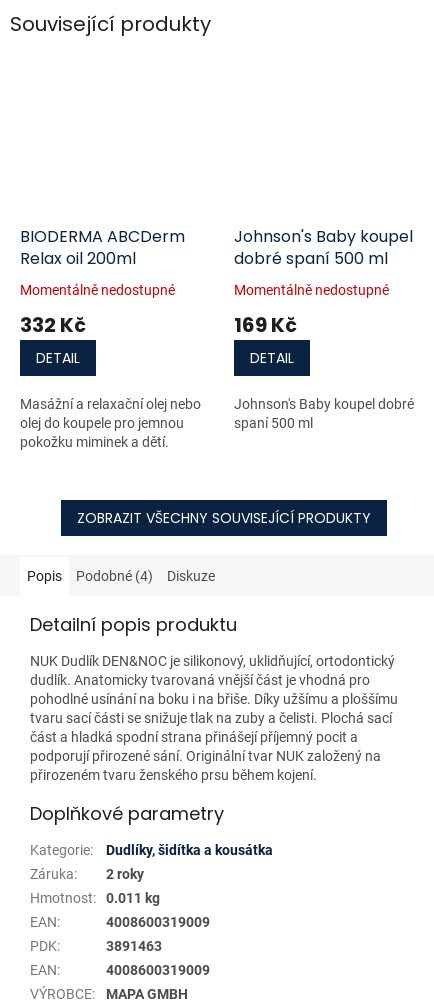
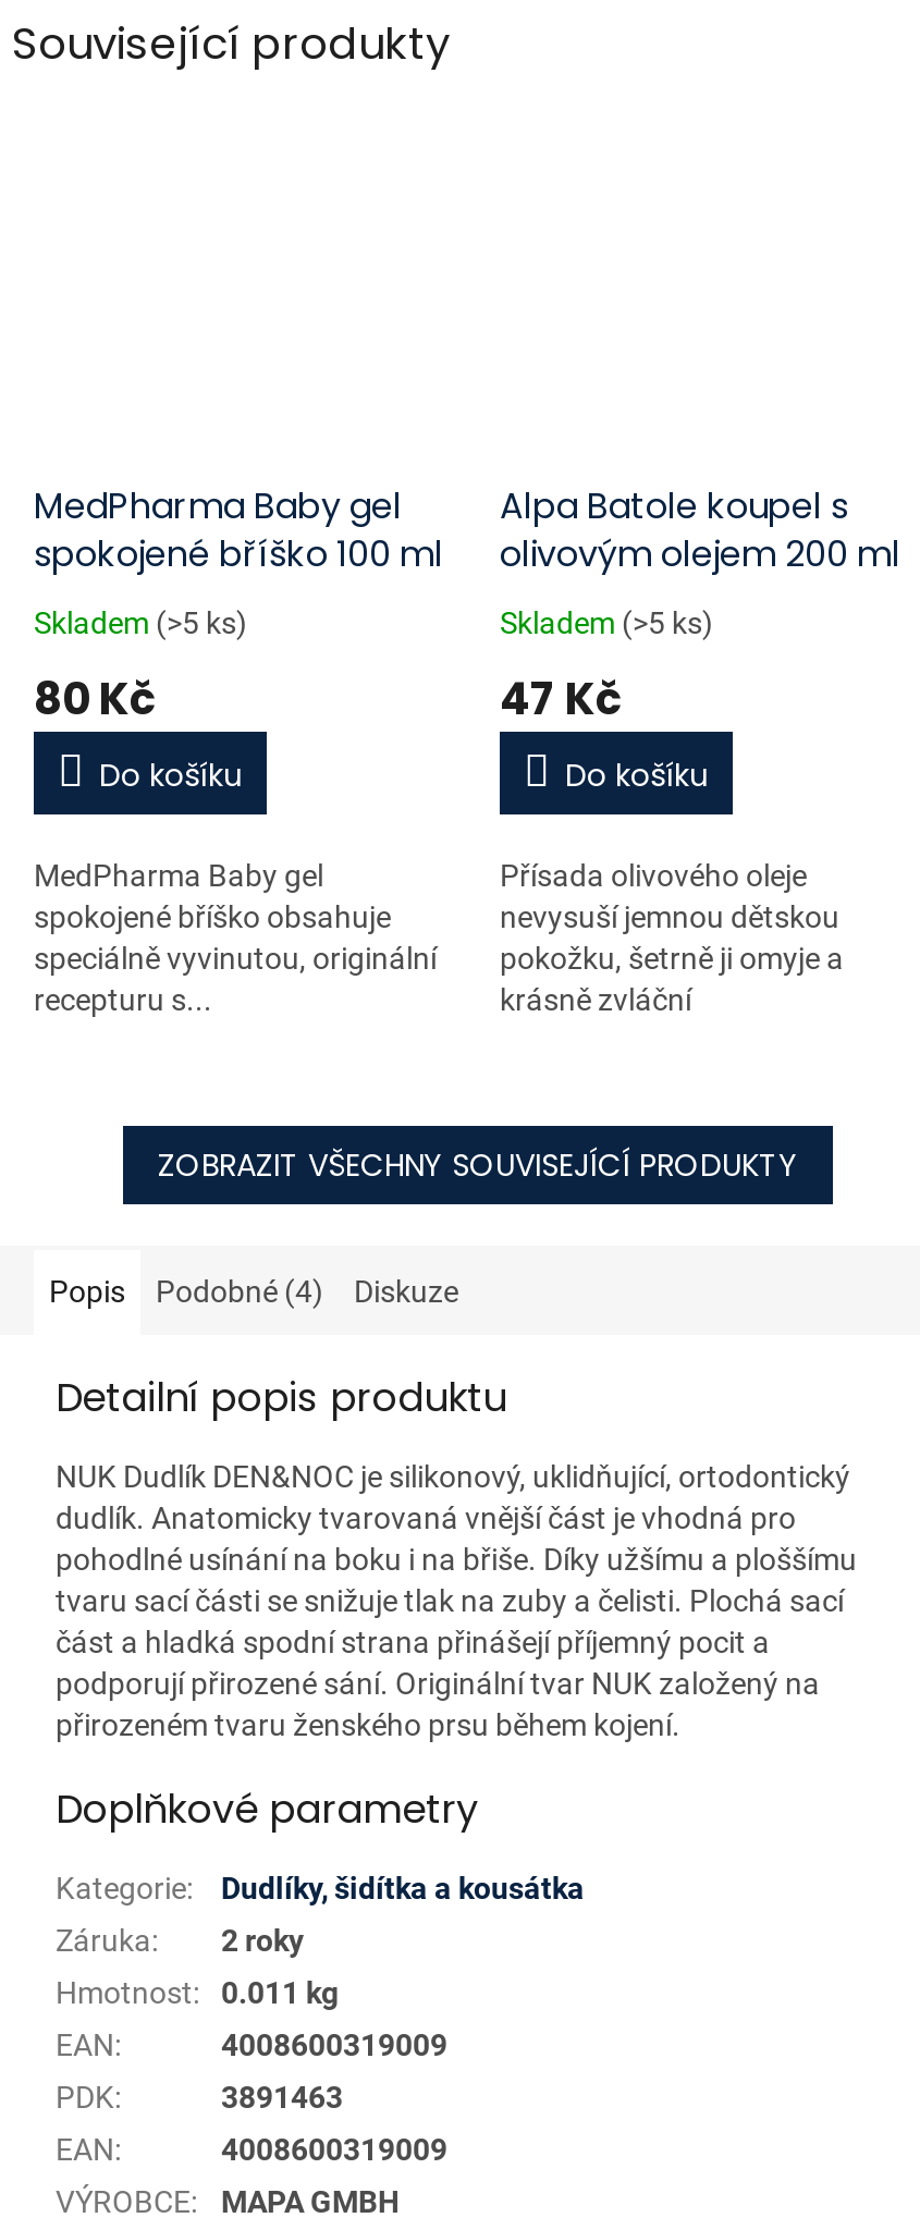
- BIODERMA ABCDerm
- Relax oil 200ml
+ MedPharma Baby gel
+ spokojené bříško 100 ml

- Johnson's Baby koupel
- dobré spaní 500 ml
+ Alpa Batole koupel s
+ olivovým olejem 200 ml

- Momentálně nedostupné
+ Skladem (>5 ks)

- Momentálně nedostupné
+ Skladem (>5 ks)

- 332 Kč
- DETAIL
+ 80 Kč
+ Do košíku

- 169 Kč
- DETAIL
+ 47 Kč
+ Do košíku

- Masážní a relaxační olej nebo
- olej do koupele pro jemnou
- pokožku miminek a dětí.
+ MedPharma Baby gel
+ spokojené bříško obsahuje
+ speciálně vyvinutou, originální
+ recepturu s...

- Johnson's Baby koupel dobré
- spaní 500 ml
+ Přísada olivového oleje
+ nevysuší jemnou dětskou
+ pokožku, šetrně ji omyje a
+ krásně zvláční
